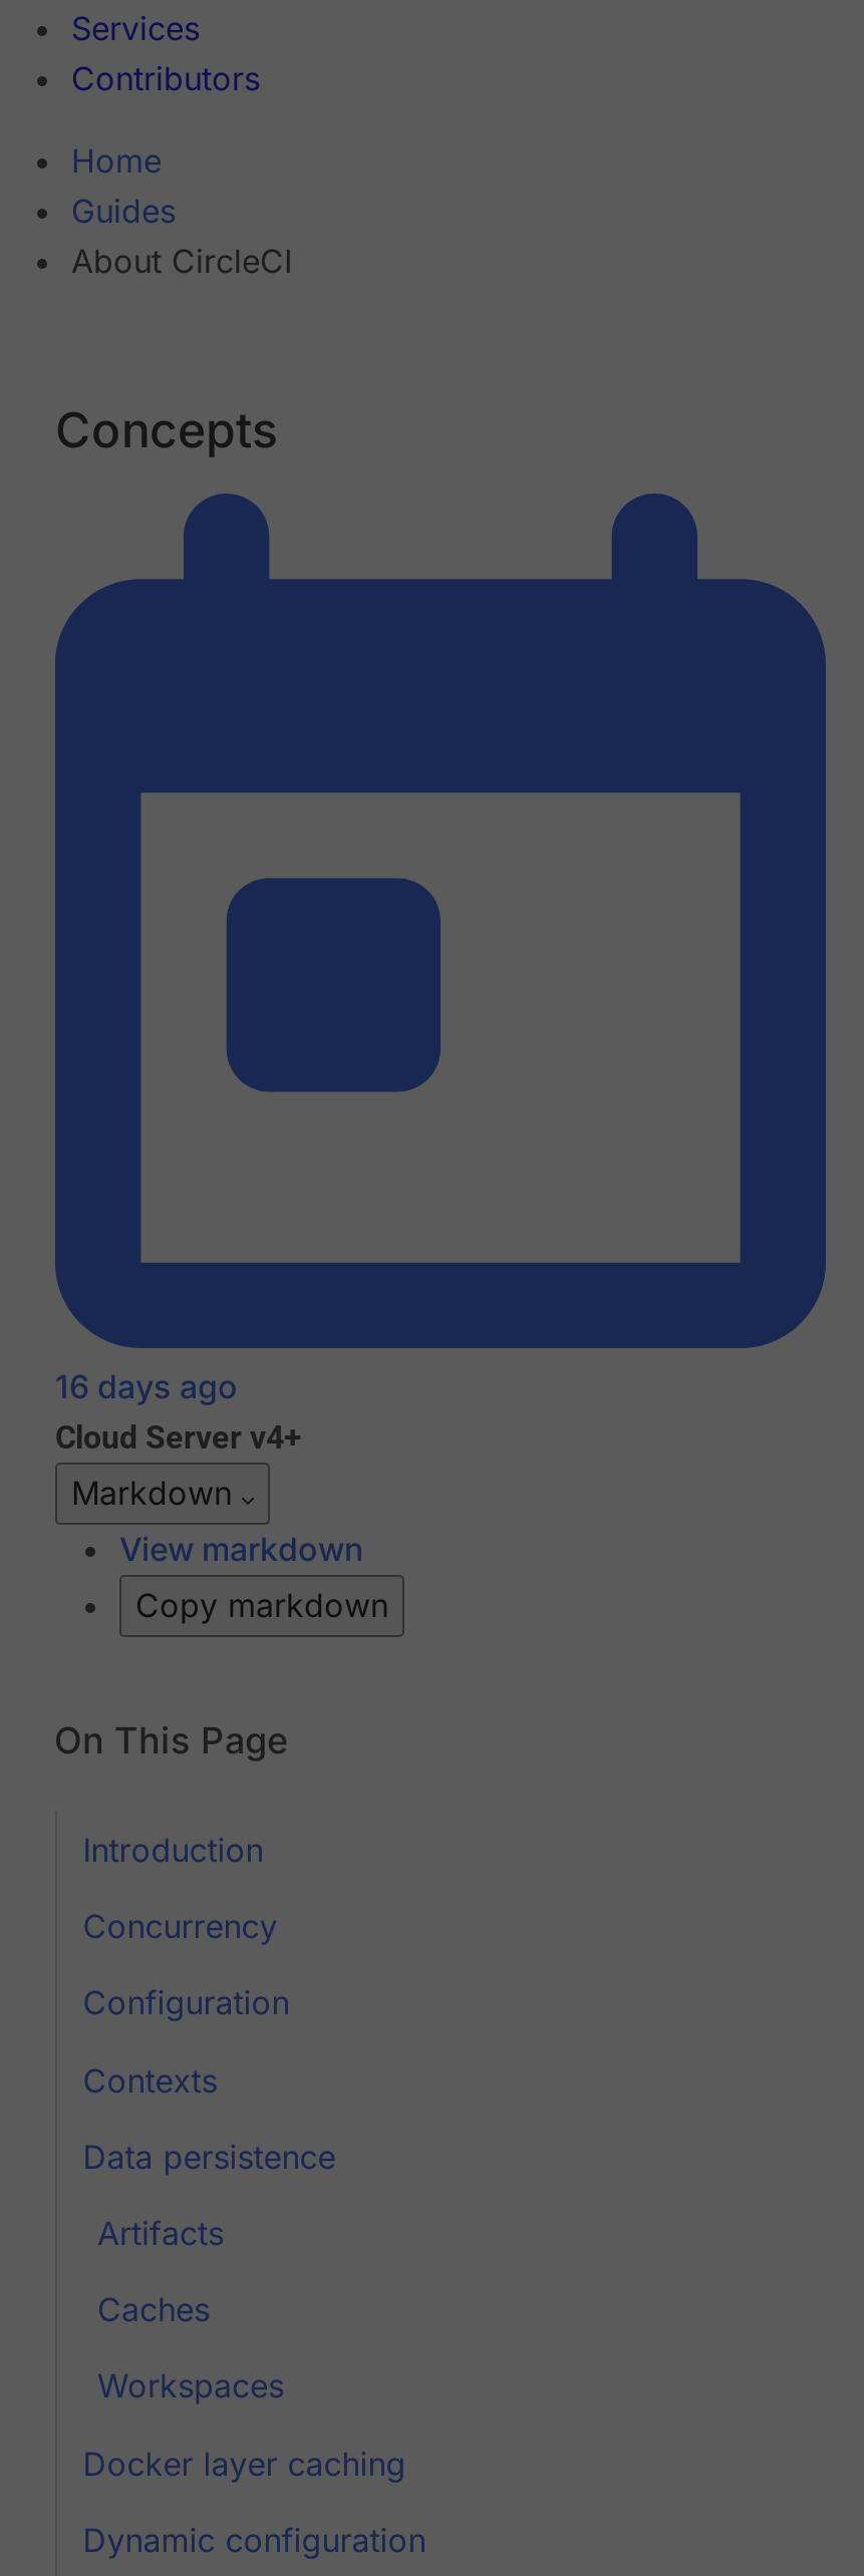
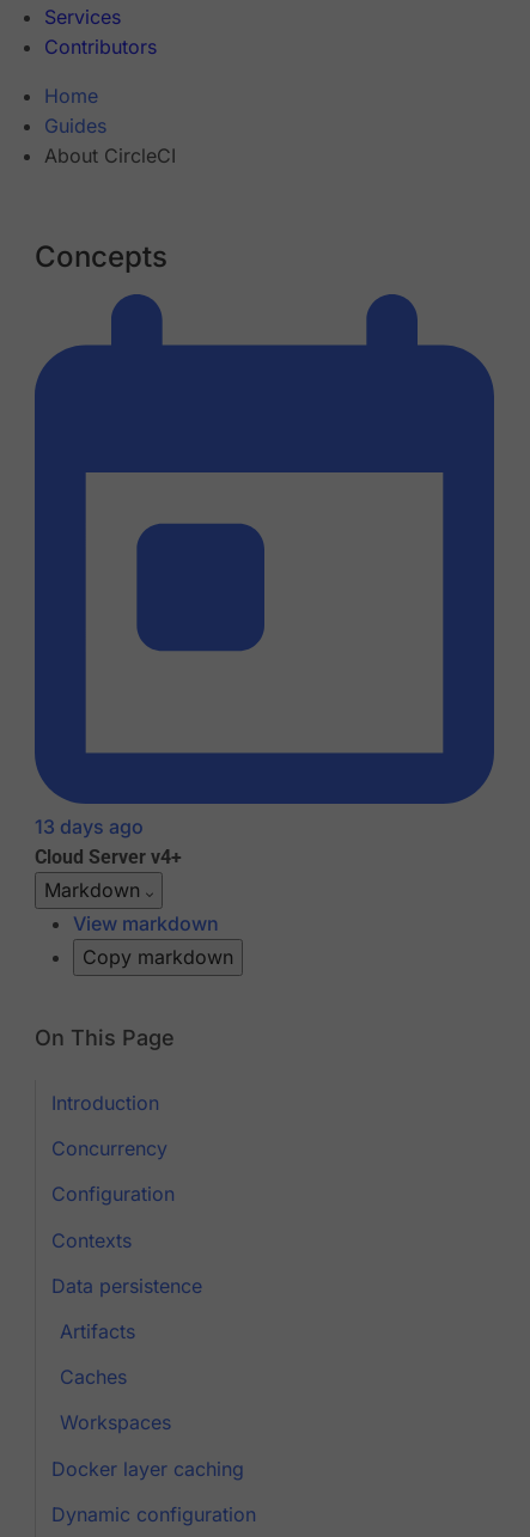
- 16 days ago
+ 13 days ago
